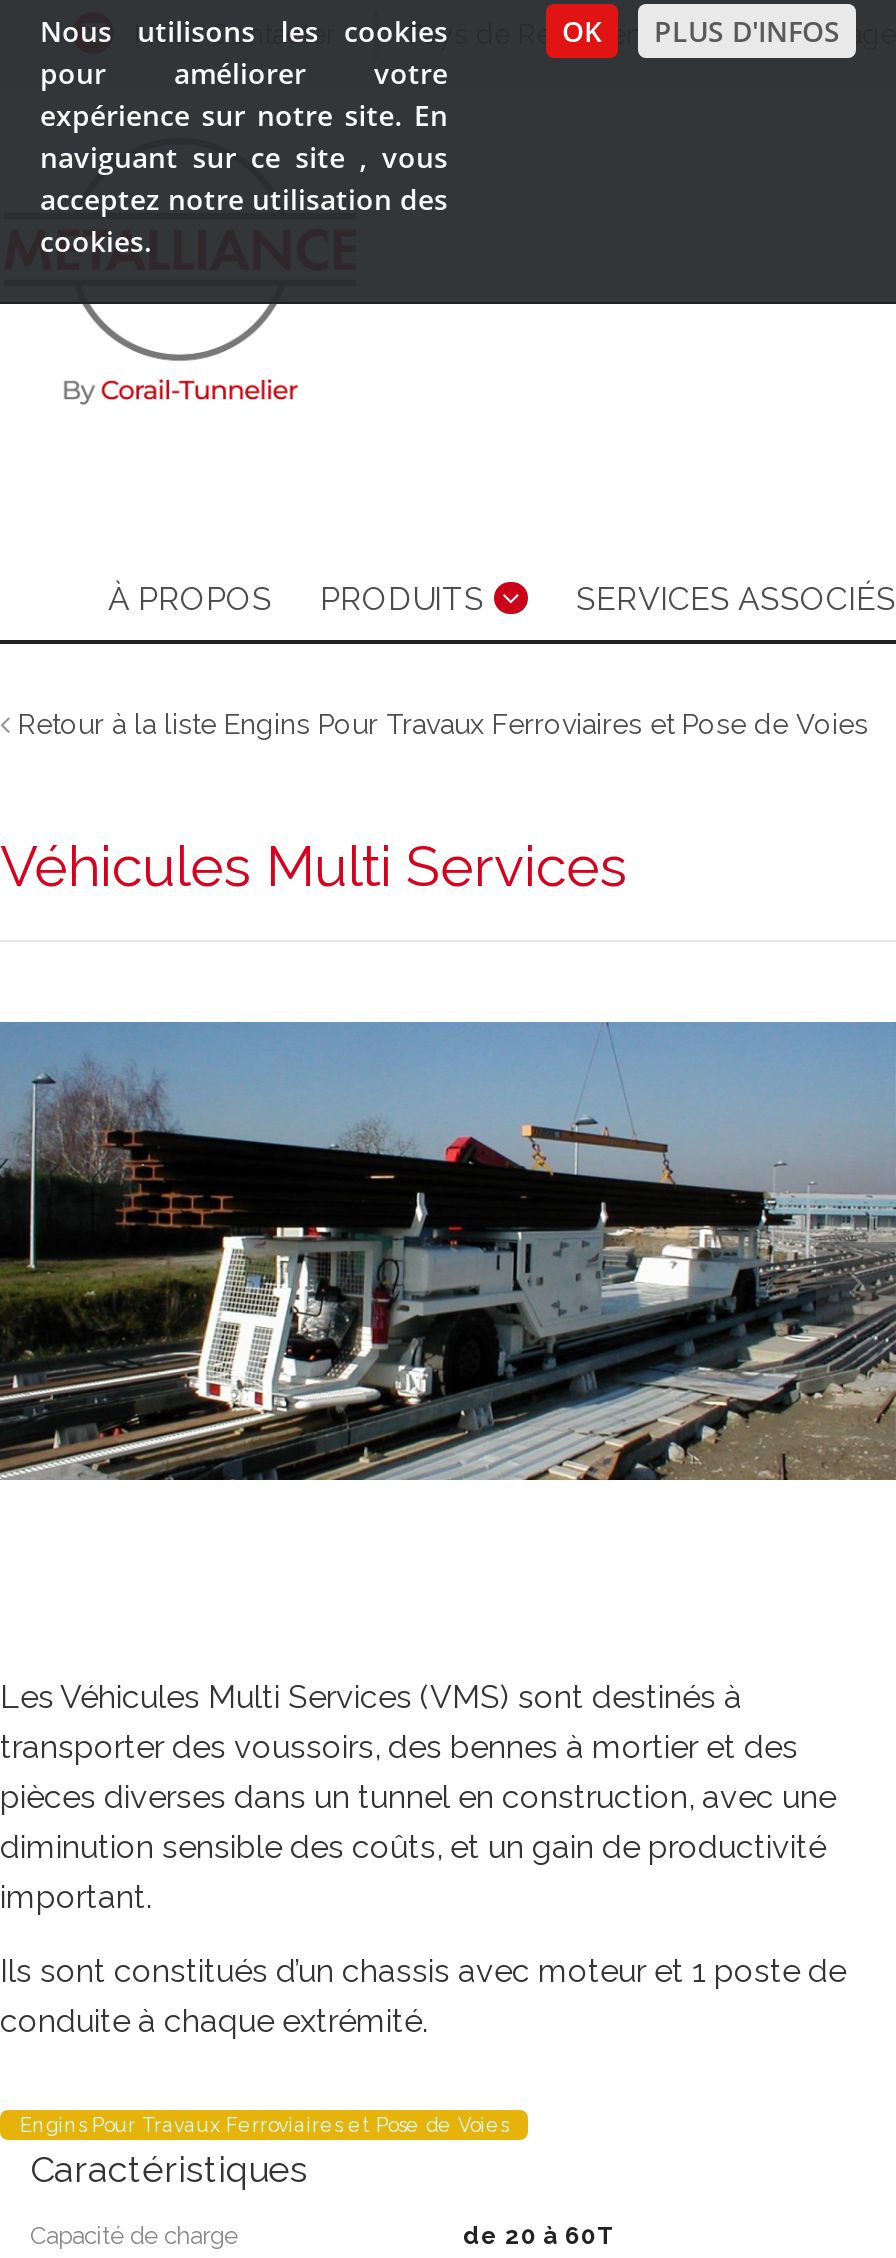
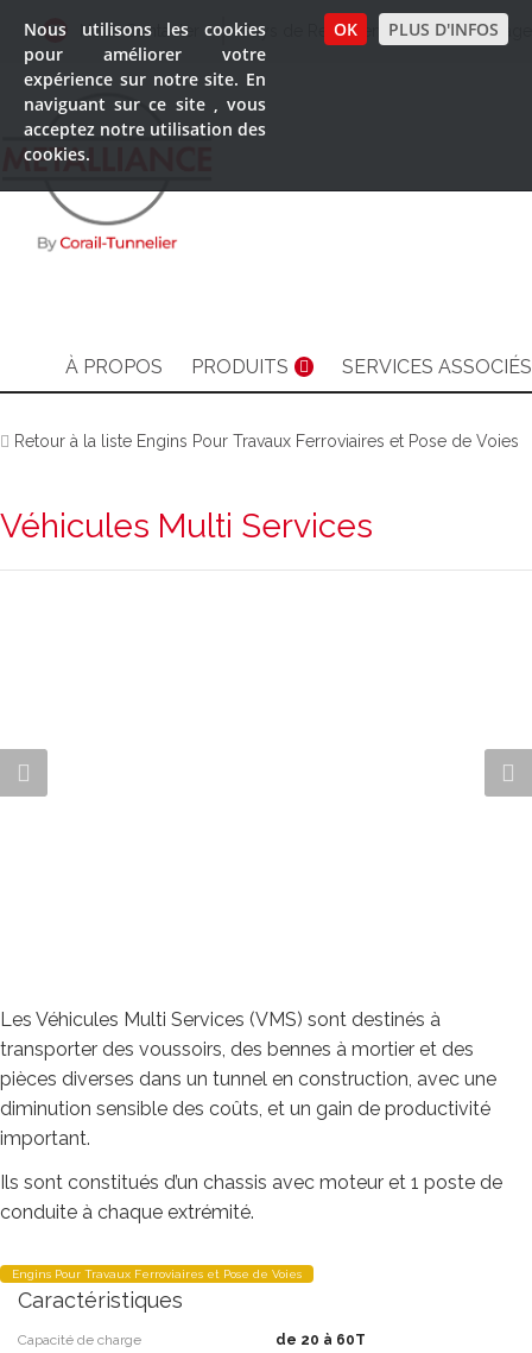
- [image]
